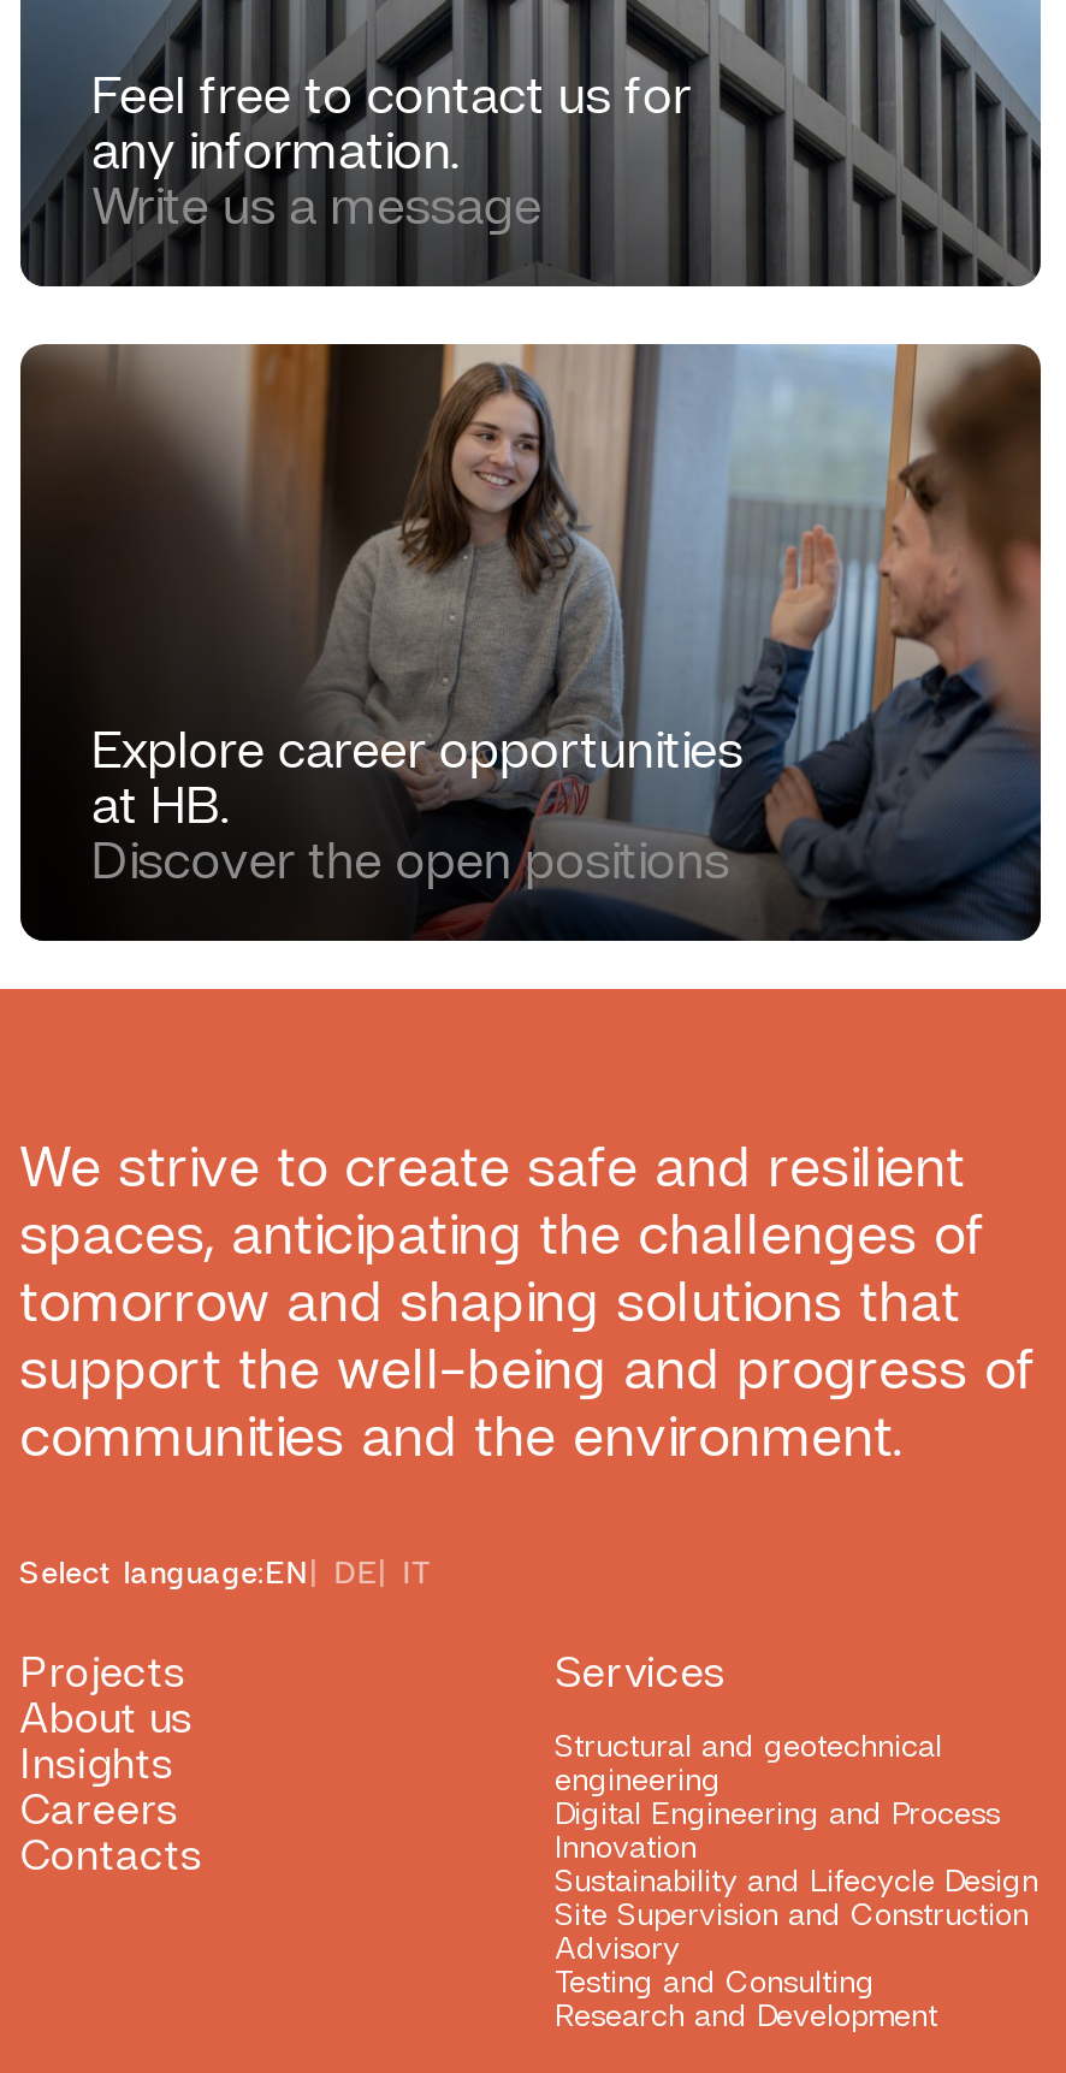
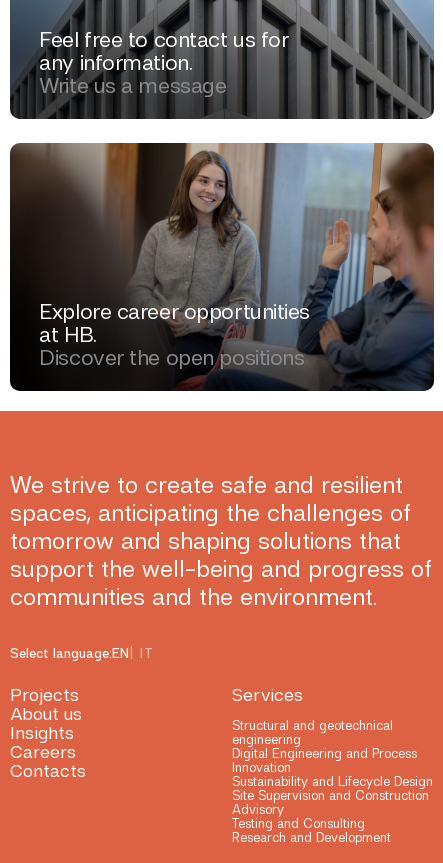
- DE
